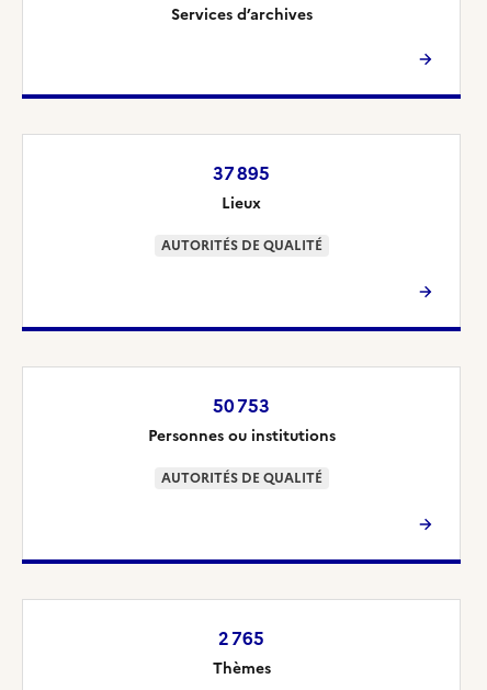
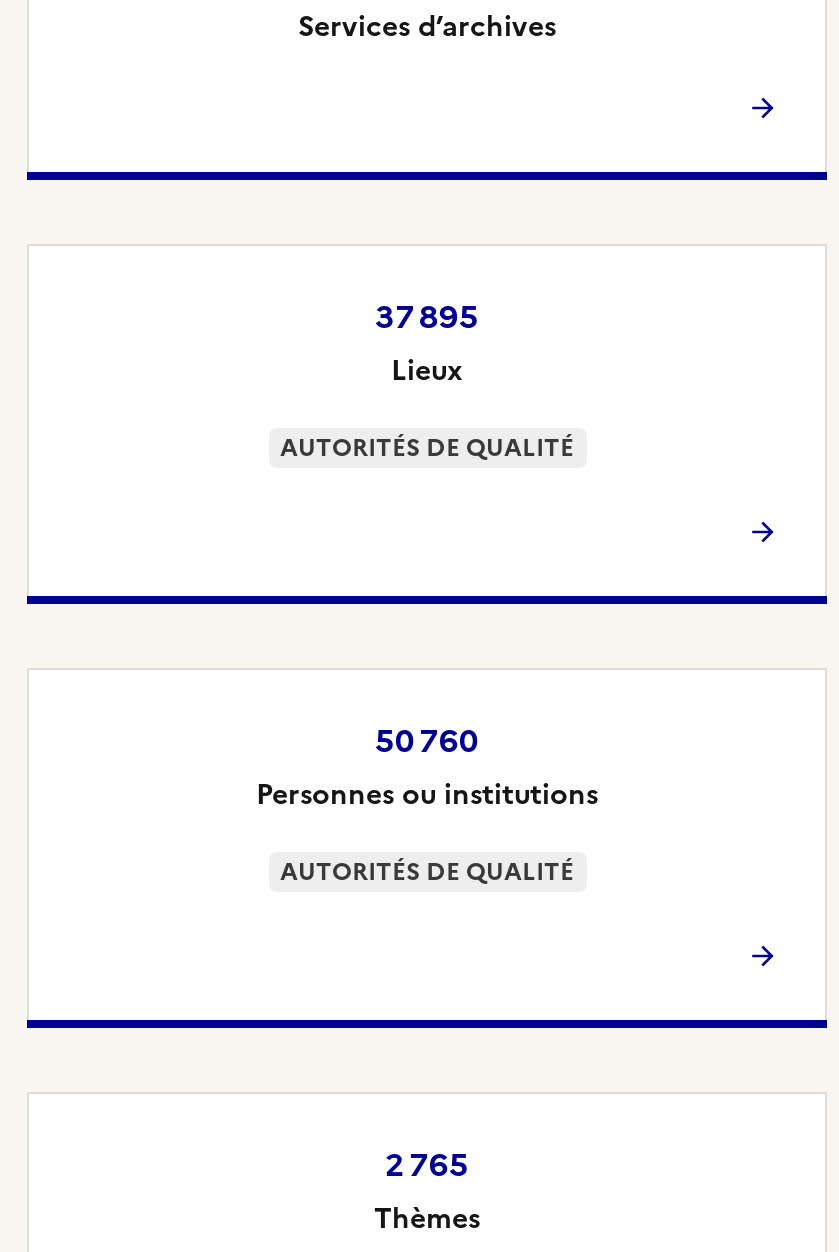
- 50 753
+ 50 760
